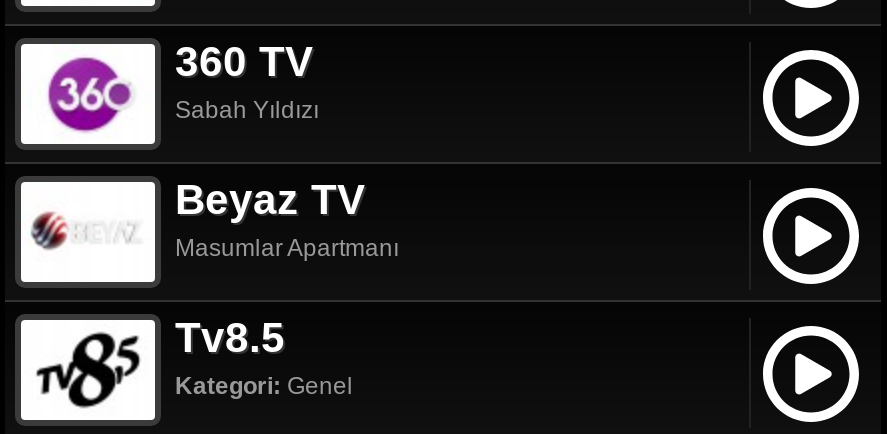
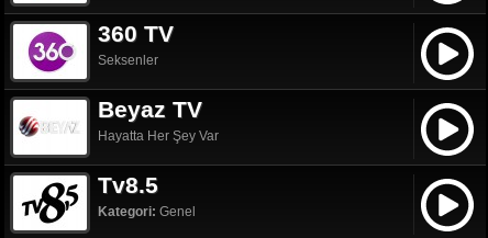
- Sabah Yıldızı
+ Seksenler

- Masumlar Apartmanı
+ Hayatta Her Şey Var
